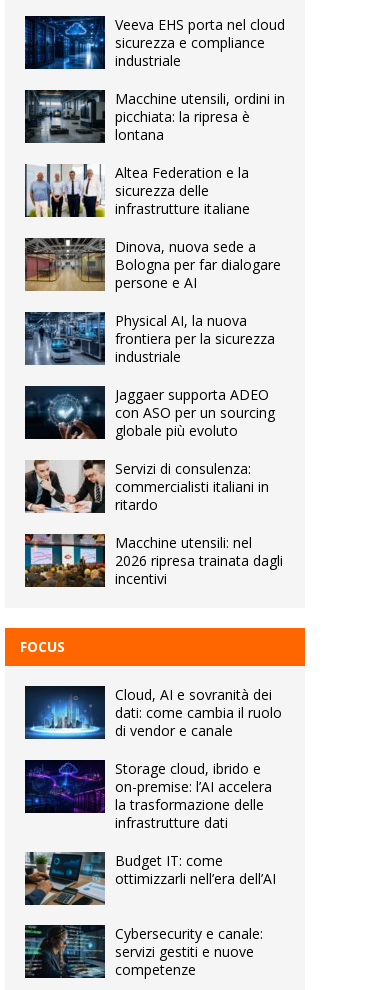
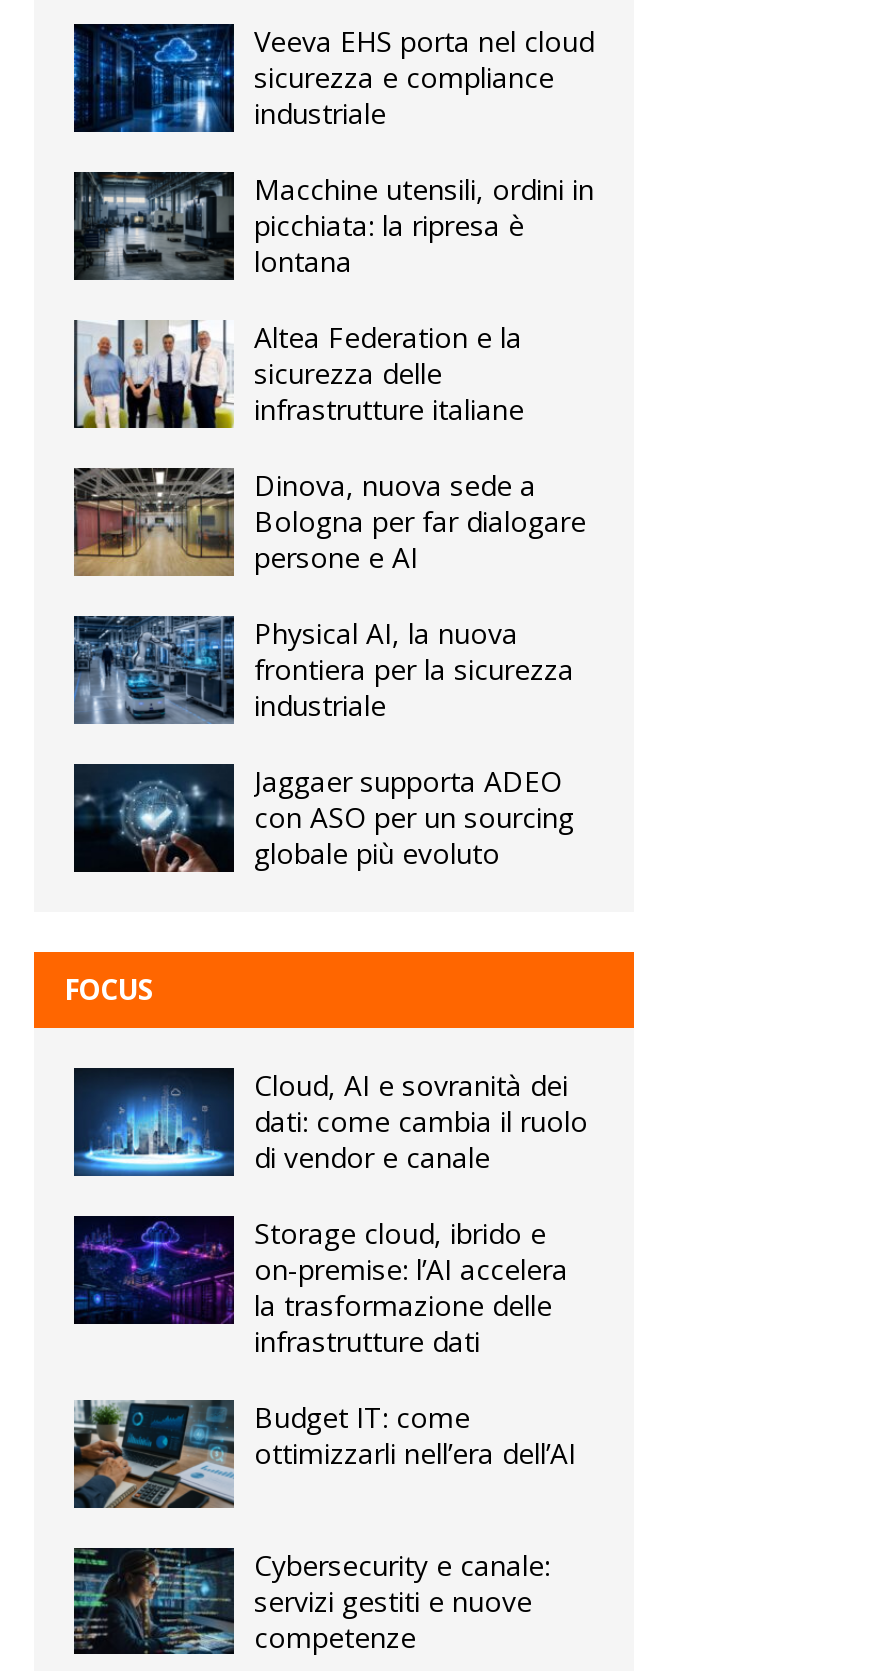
- [image]
- Servizi di consulenza:
- commercialisti italiani in
- ritardo
- Macchine utensili: nel
- 2026 ripresa trainata dagli
- incentivi

- [image]
